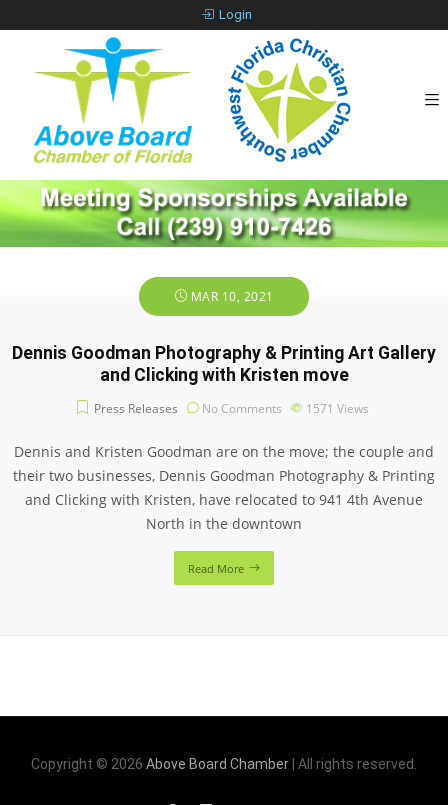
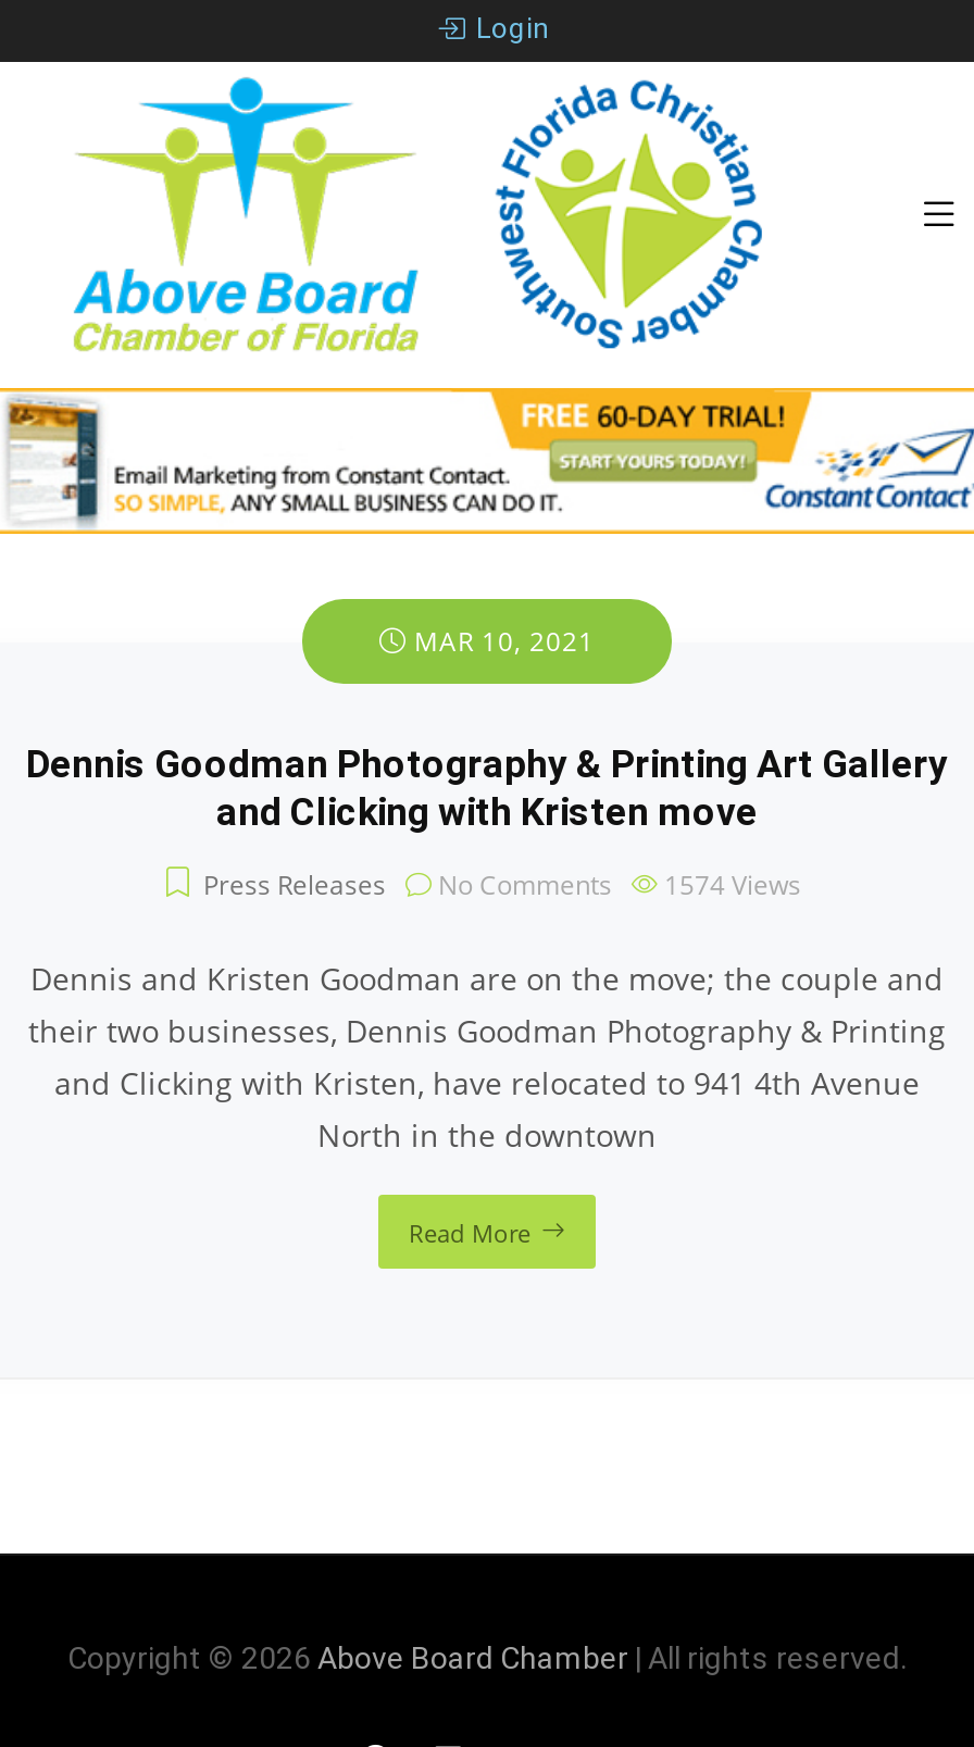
- [image]
+ [image]

- Press Releases No Comments 1571 Views
+ Press Releases No Comments 1574 Views
